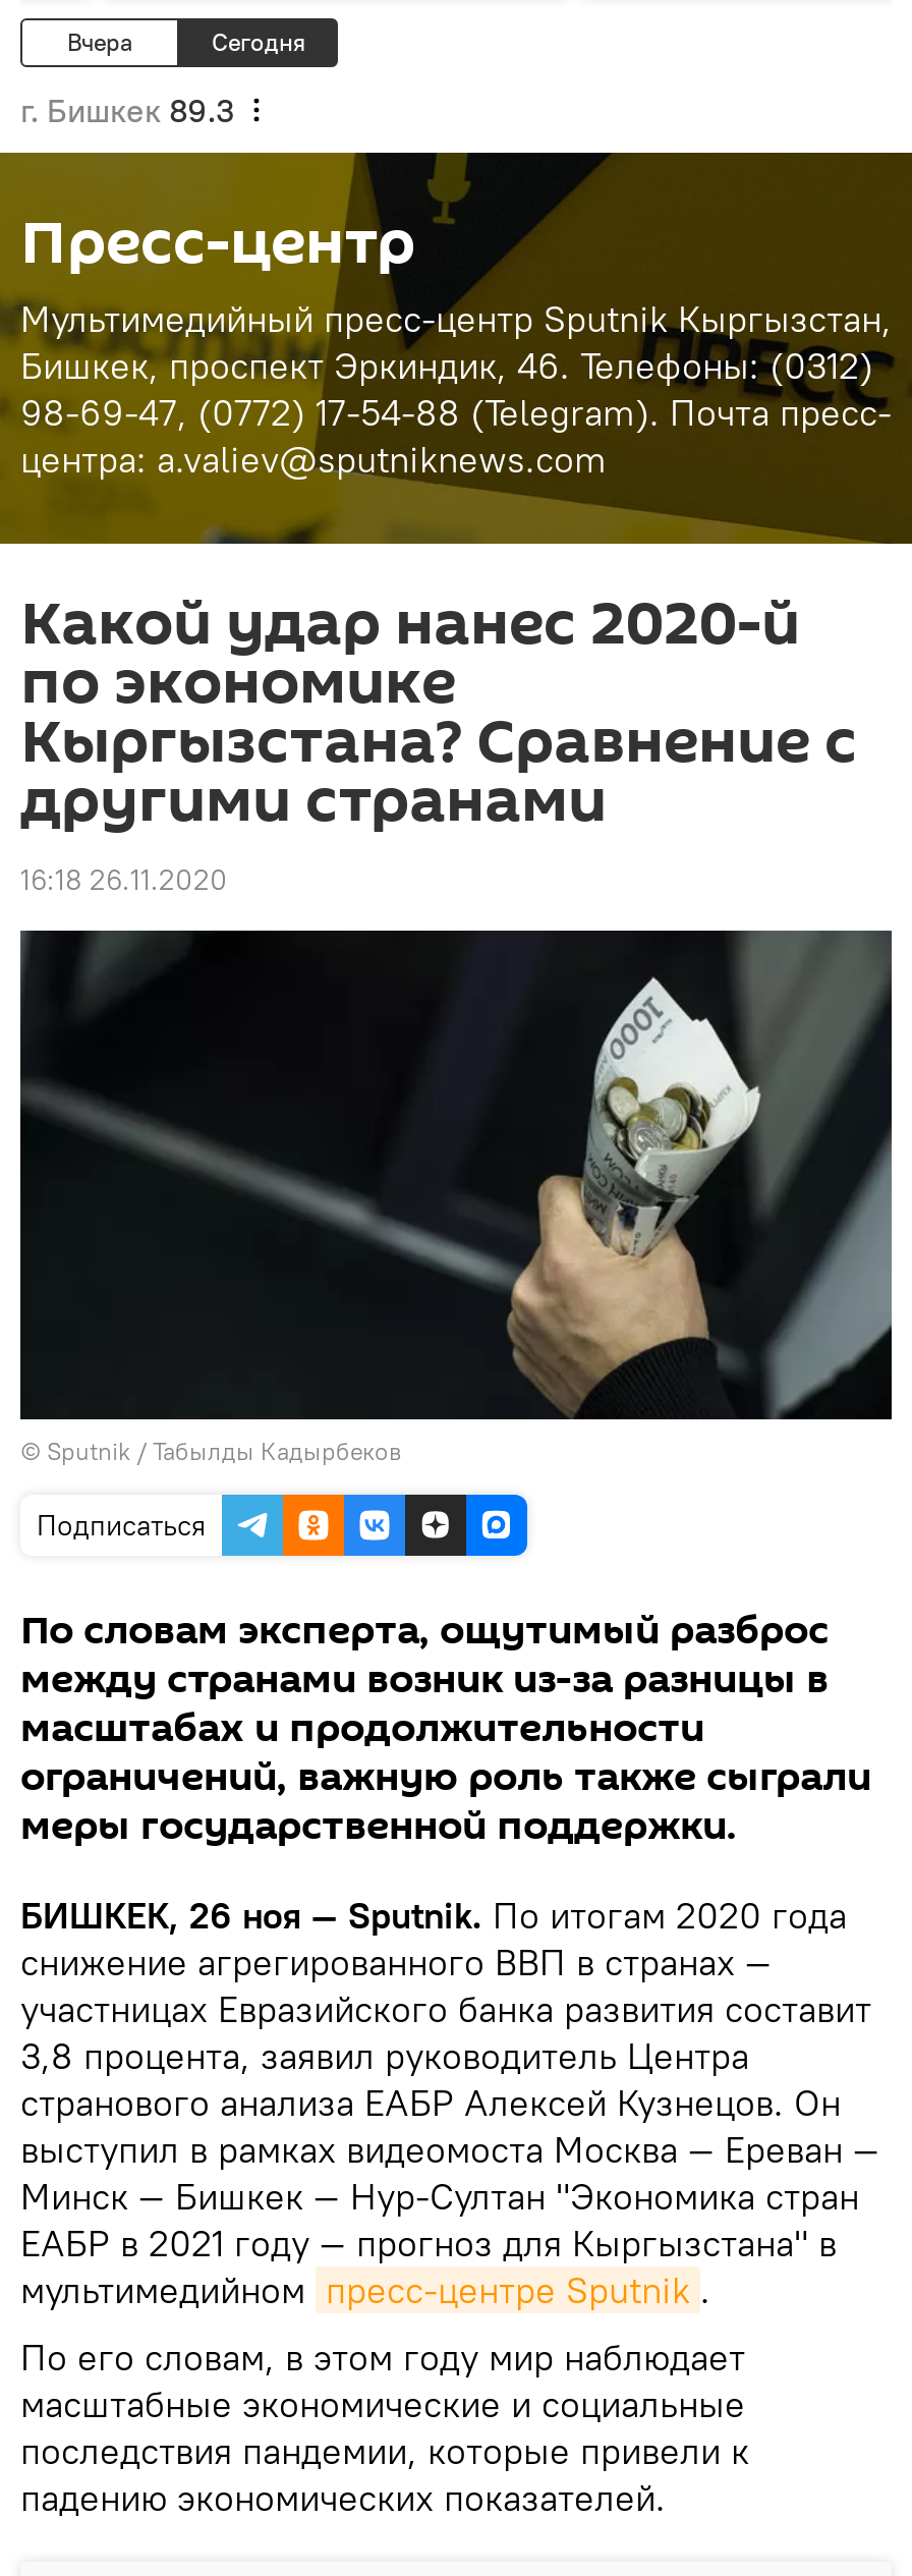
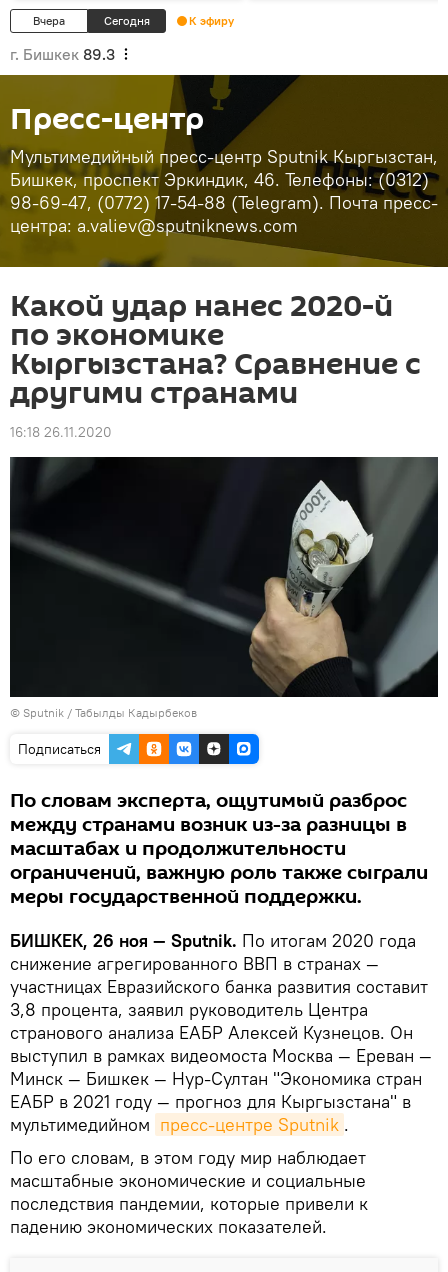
+ К эфиру
